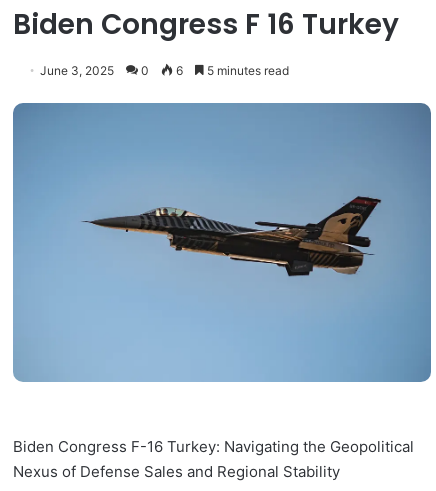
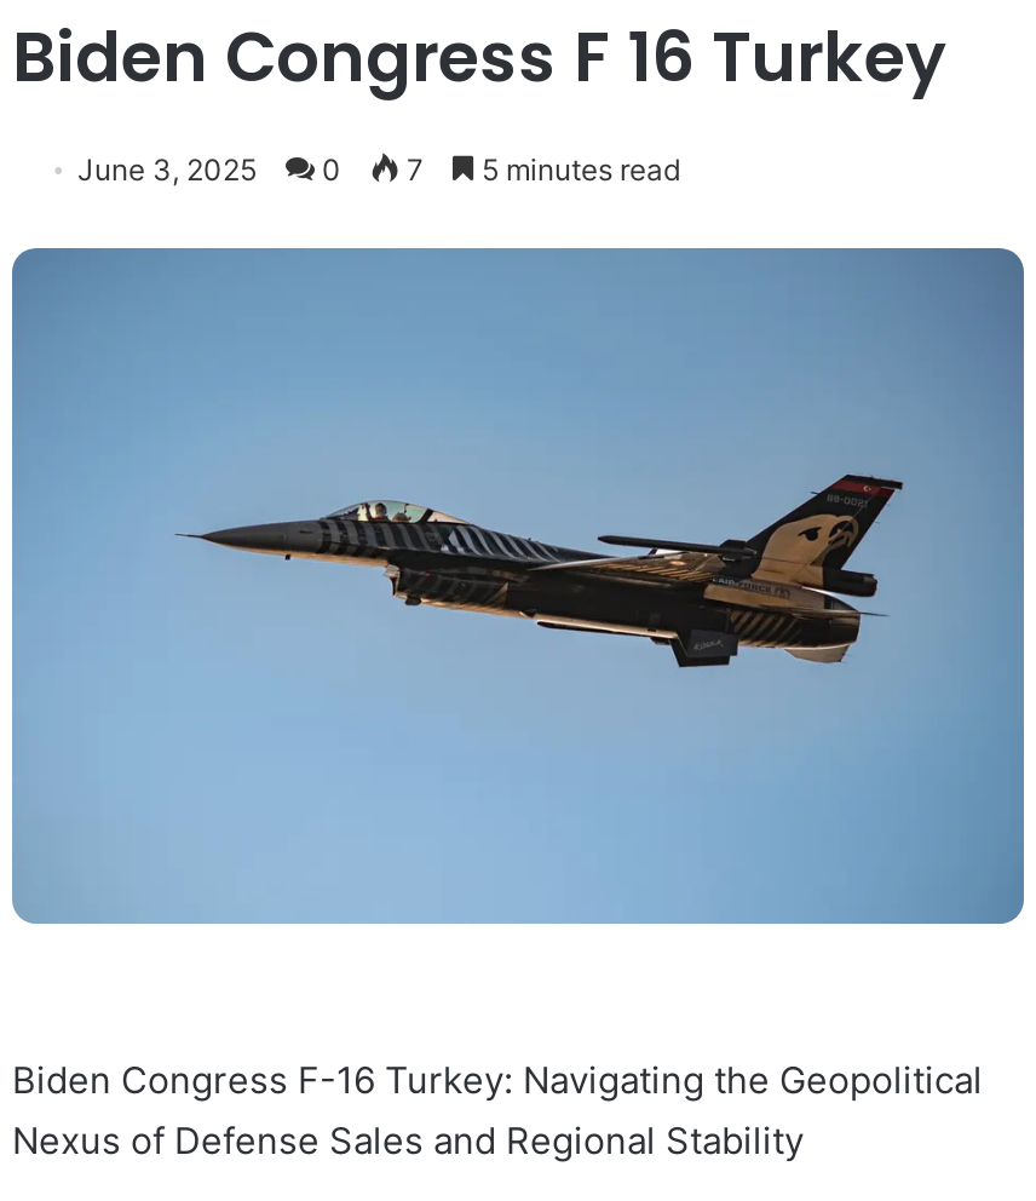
- June 3, 2025 0 6 5 minutes read
+ June 3, 2025 0 7 5 minutes read
